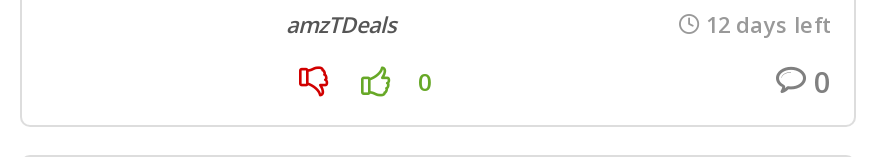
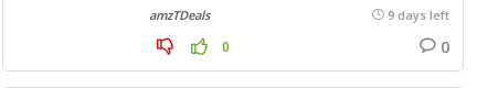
- 12 days left
+ 9 days left
